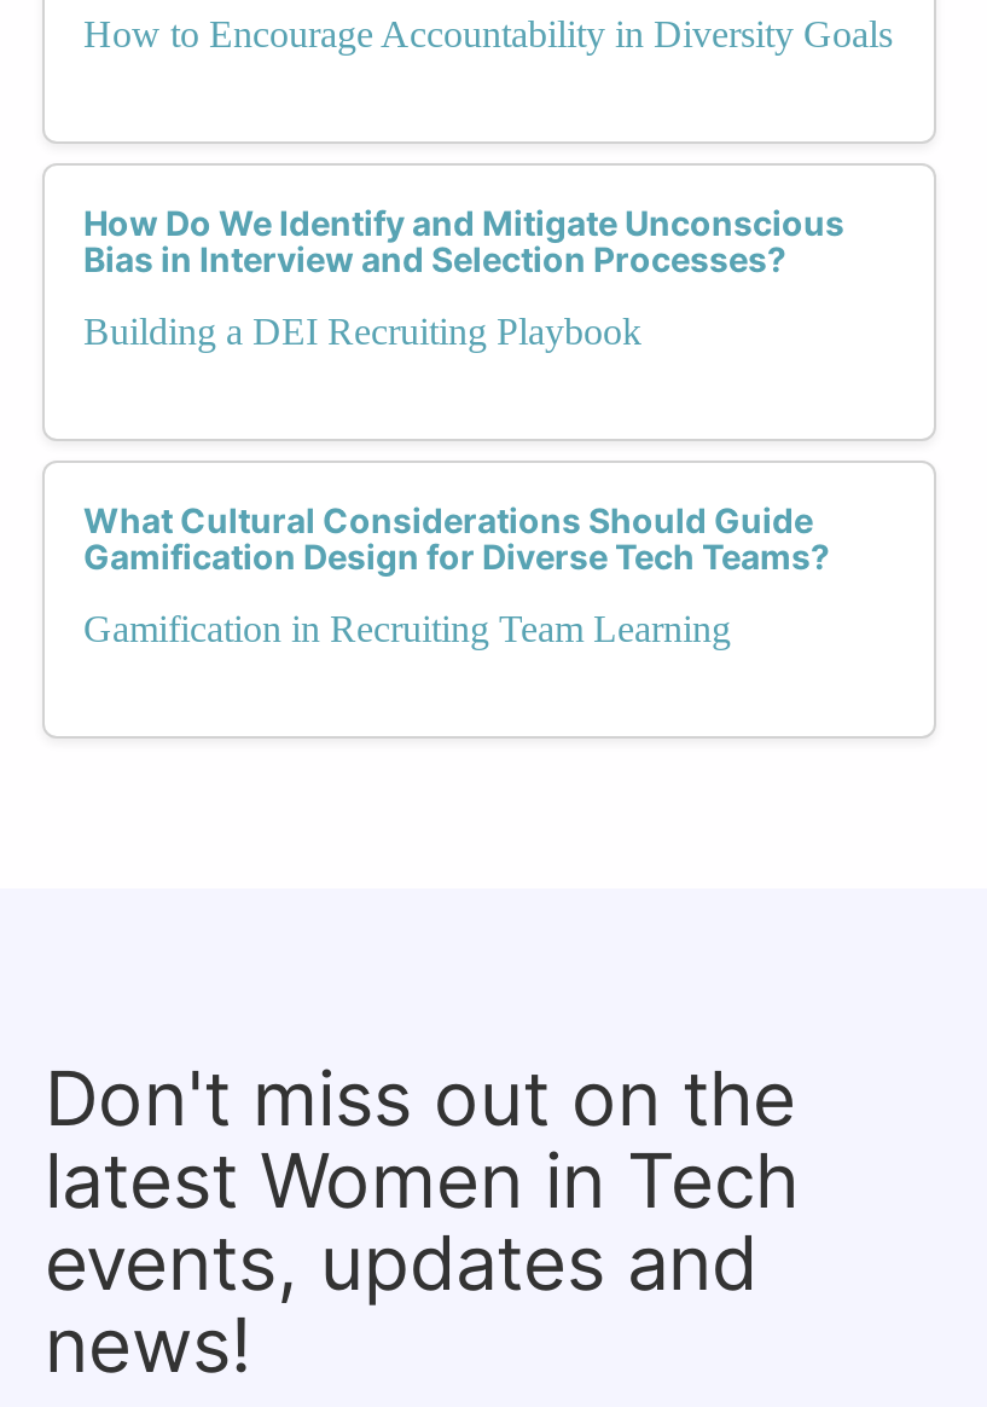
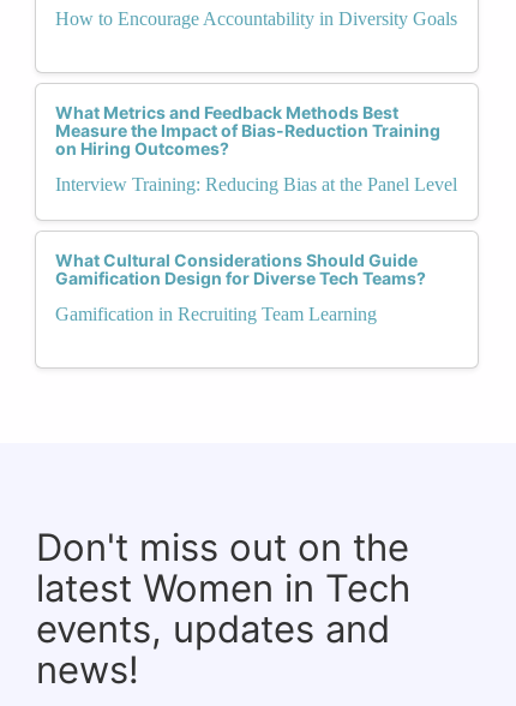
- How Do We Identify and Mitigate Unconscious
- Bias in Interview and Selection Processes?
+ What Metrics and Feedback Methods Best
+ Measure the Impact of Bias-Reduction Training
+ on Hiring Outcomes?

- Building a DEI Recruiting Playbook
+ Interview Training: Reducing Bias at the Panel Level
